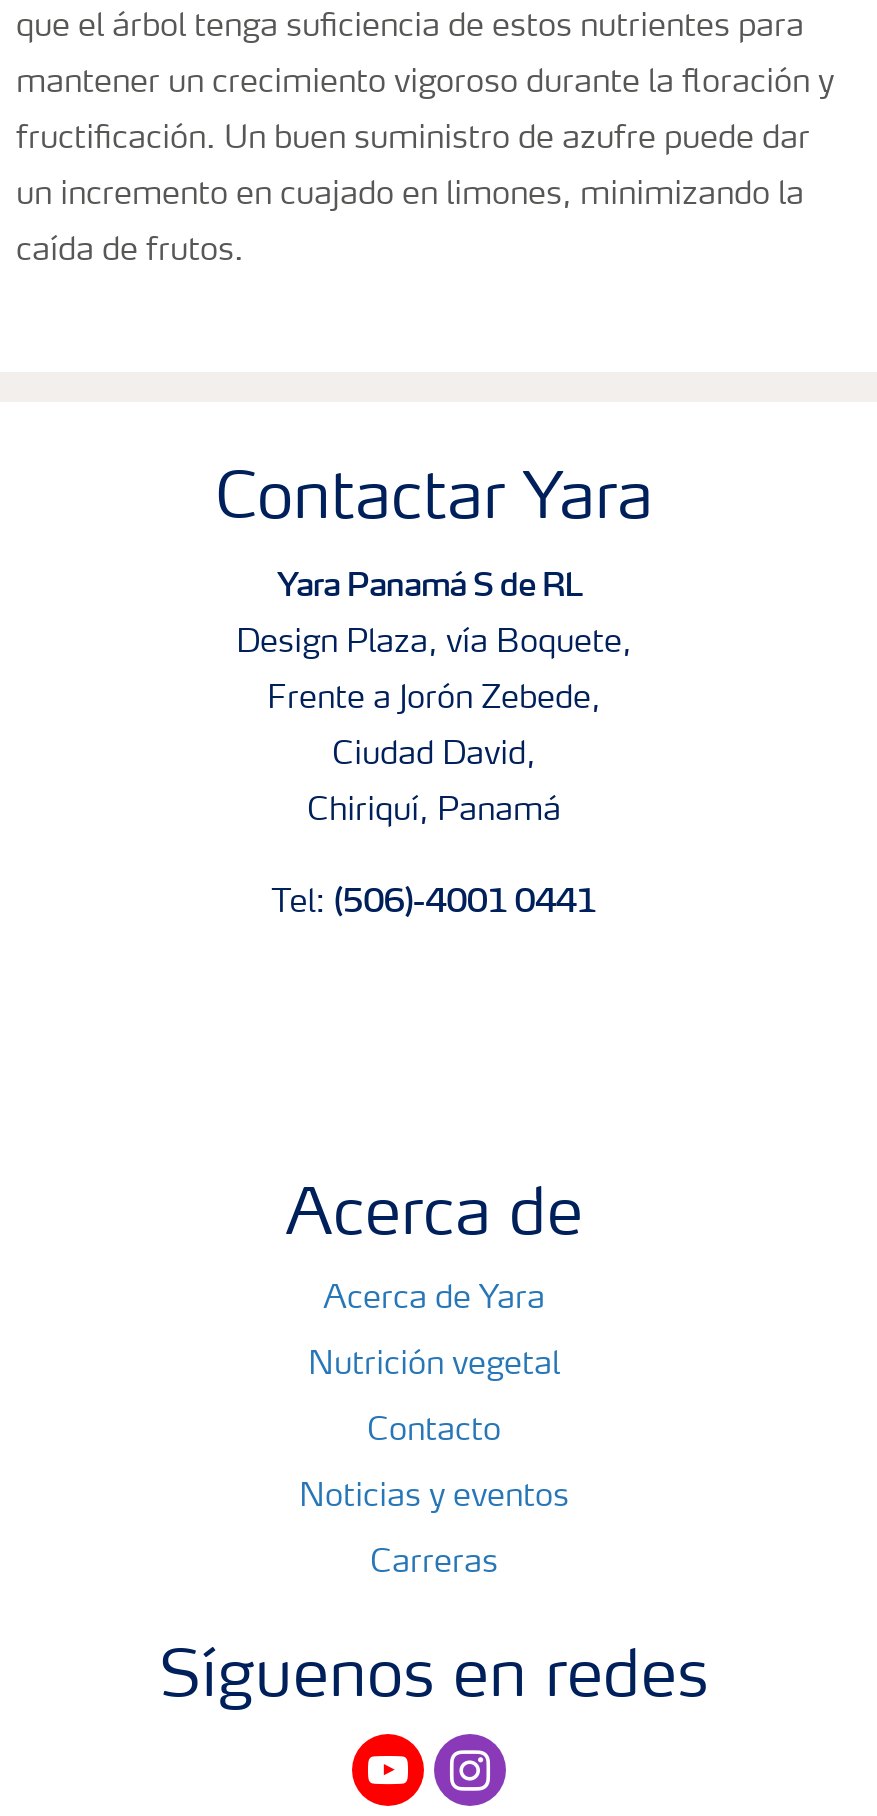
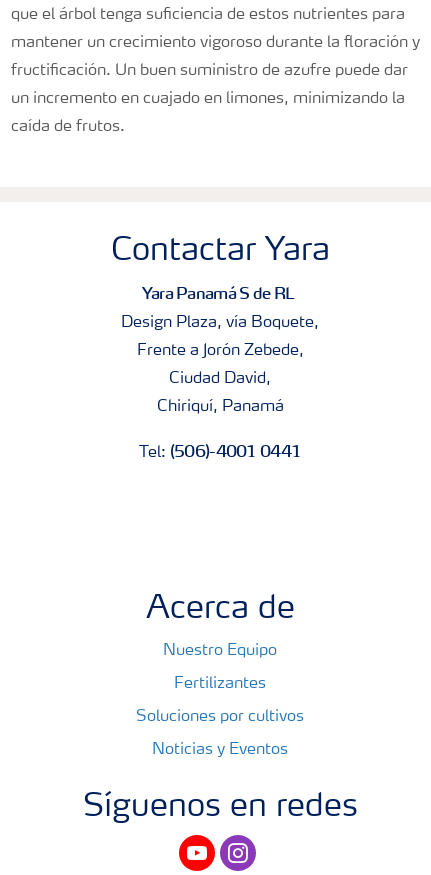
- Acerca de Yara
- Nutrición vegetal
- Contacto
- Noticias y eventos
- Carreras
+ Nuestro Equipo
+ Fertilizantes
+ Soluciones por cultivos
+ Noticias y Eventos
